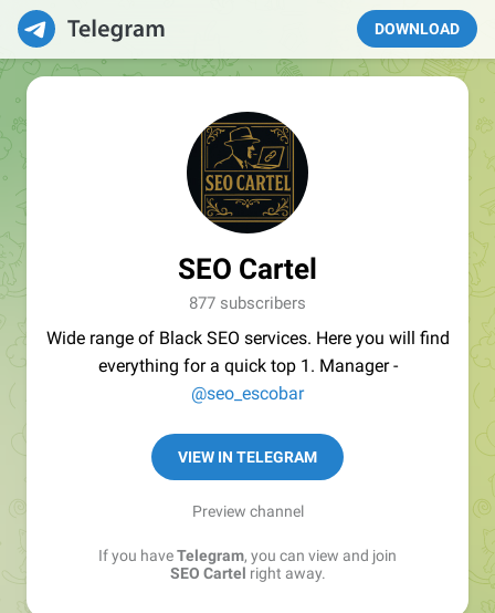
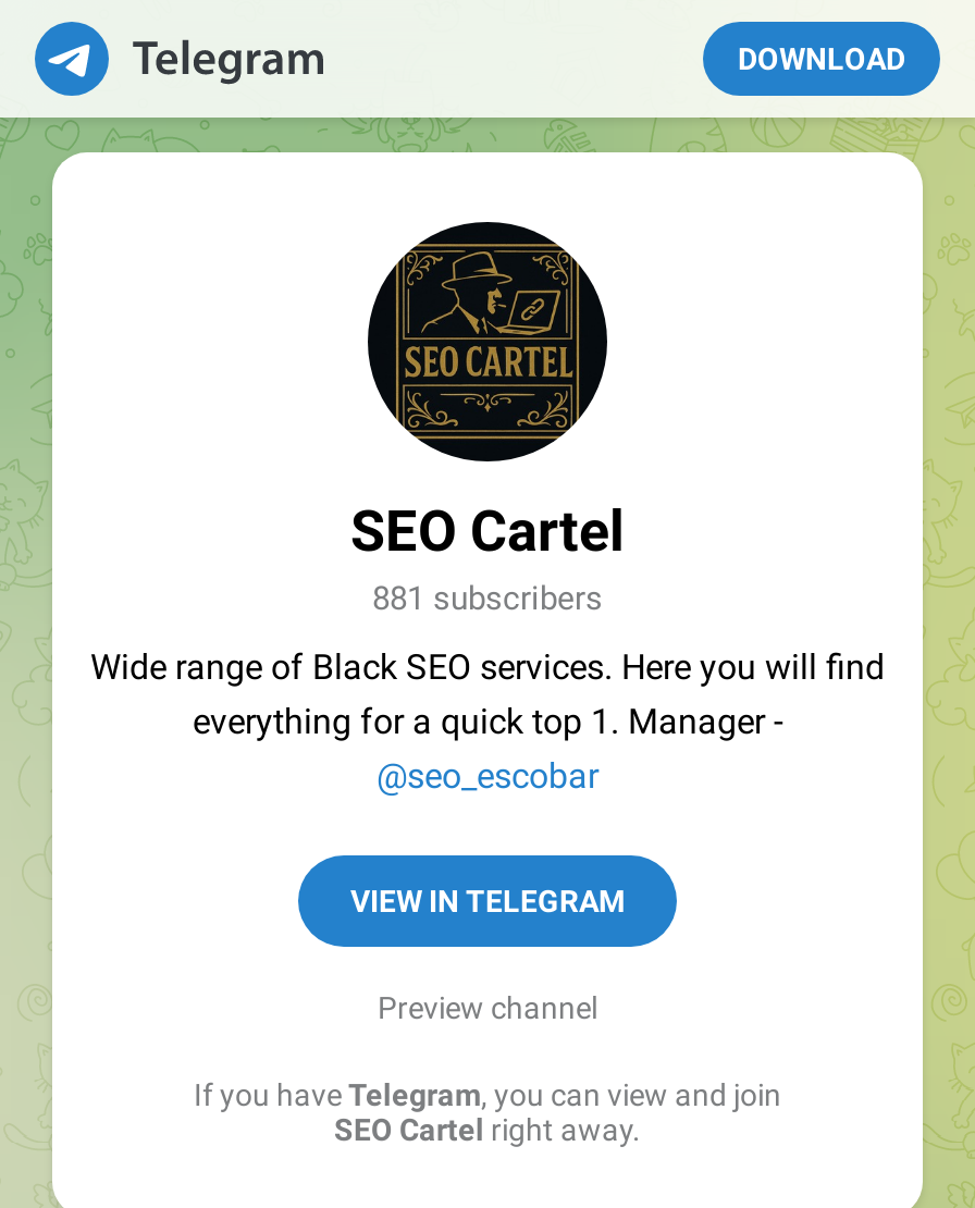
- 877 subscribers
+ 881 subscribers
